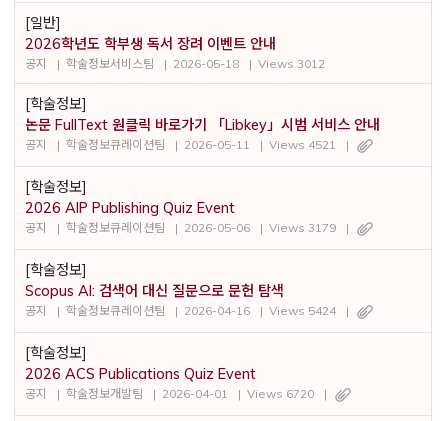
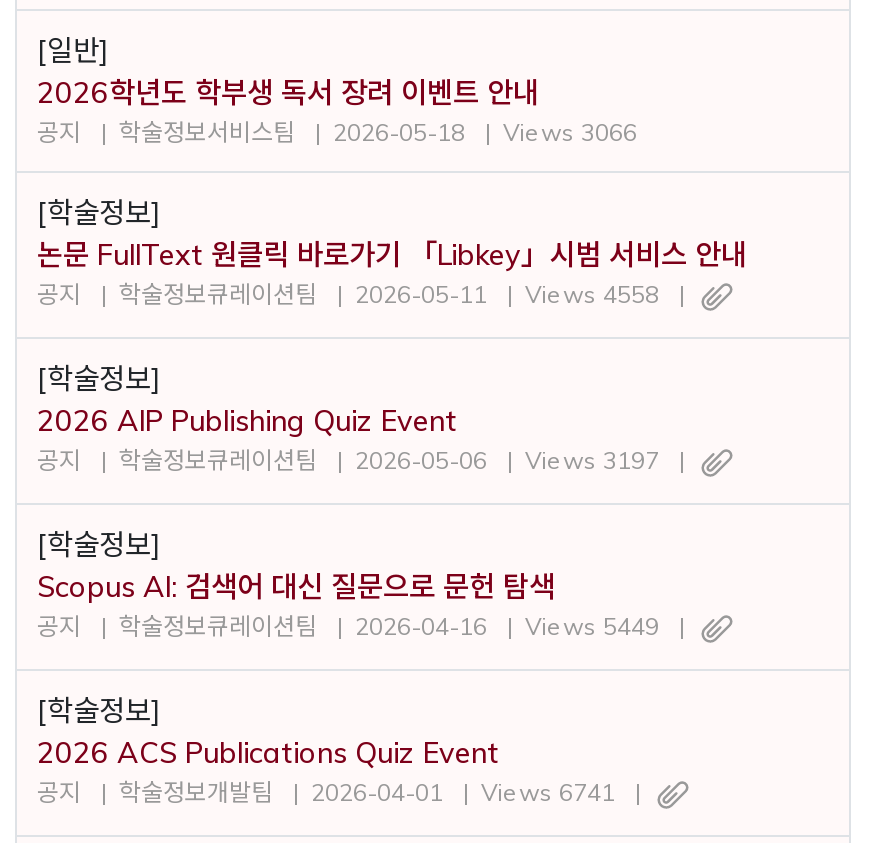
- 공지 학술정보서비스팀 2026-05-18 Views 3012
+ 공지 학술정보서비스팀 2026-05-18 Views 3066

- 공지 학술정보큐레이션팀 2026-05-11 Views 4521
+ 공지 학술정보큐레이션팀 2026-05-11 Views 4558

- 공지 학술정보큐레이션팀 2026-05-06 Views 3179
+ 공지 학술정보큐레이션팀 2026-05-06 Views 3197

- 공지 학술정보큐레이션팀 2026-04-16 Views 5424
+ 공지 학술정보큐레이션팀 2026-04-16 Views 5449

- 공지 학술정보개발팀 2026-04-01 Views 6720
+ 공지 학술정보개발팀 2026-04-01 Views 6741
